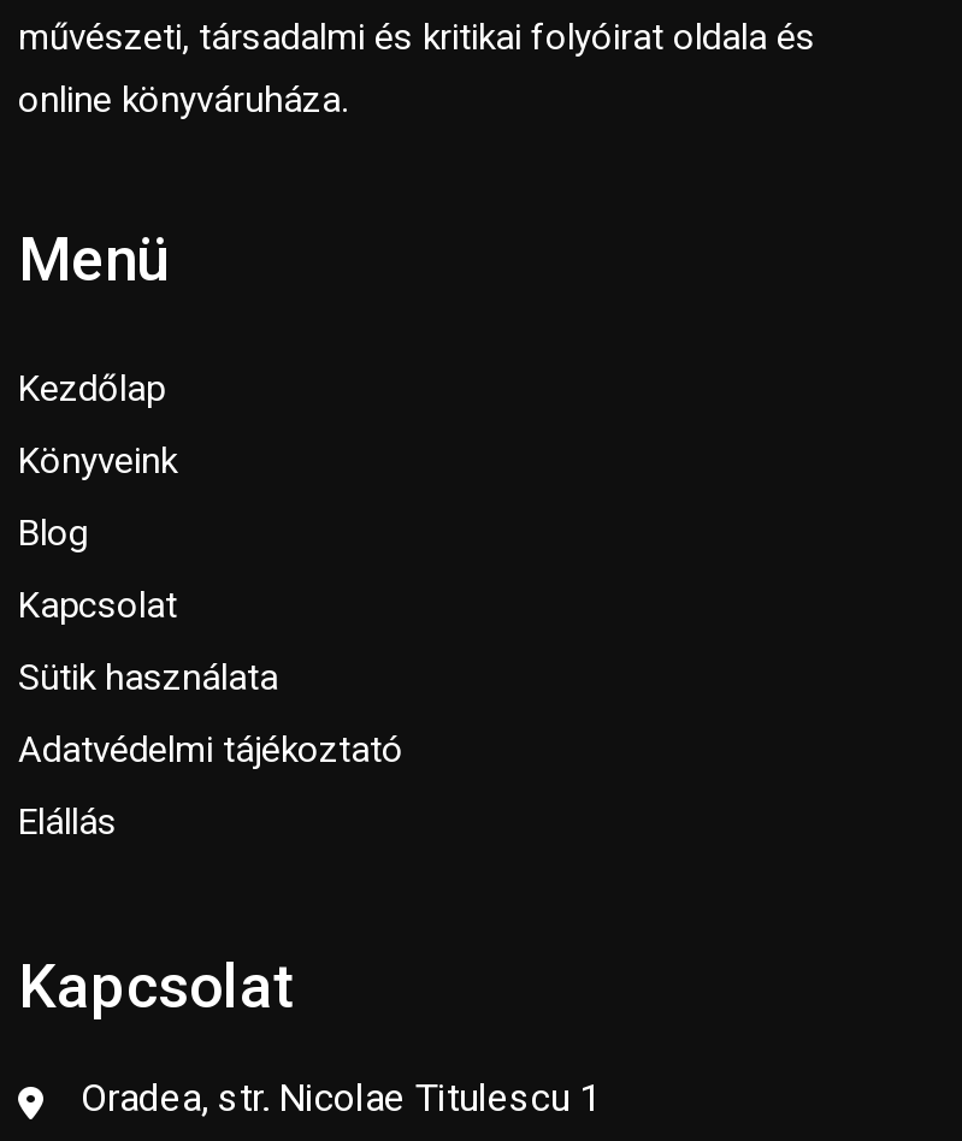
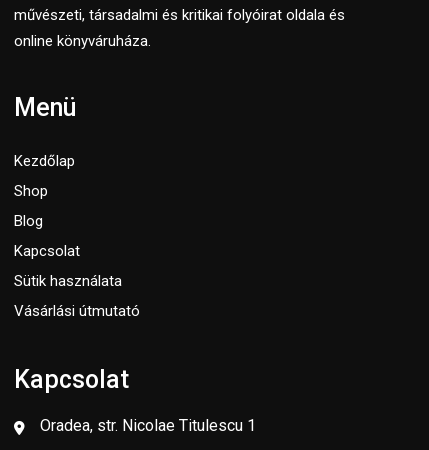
- Könyveink
+ Shop

- Adatvédelmi tájékoztató
- Elállás
+ Vásárlási útmutató
